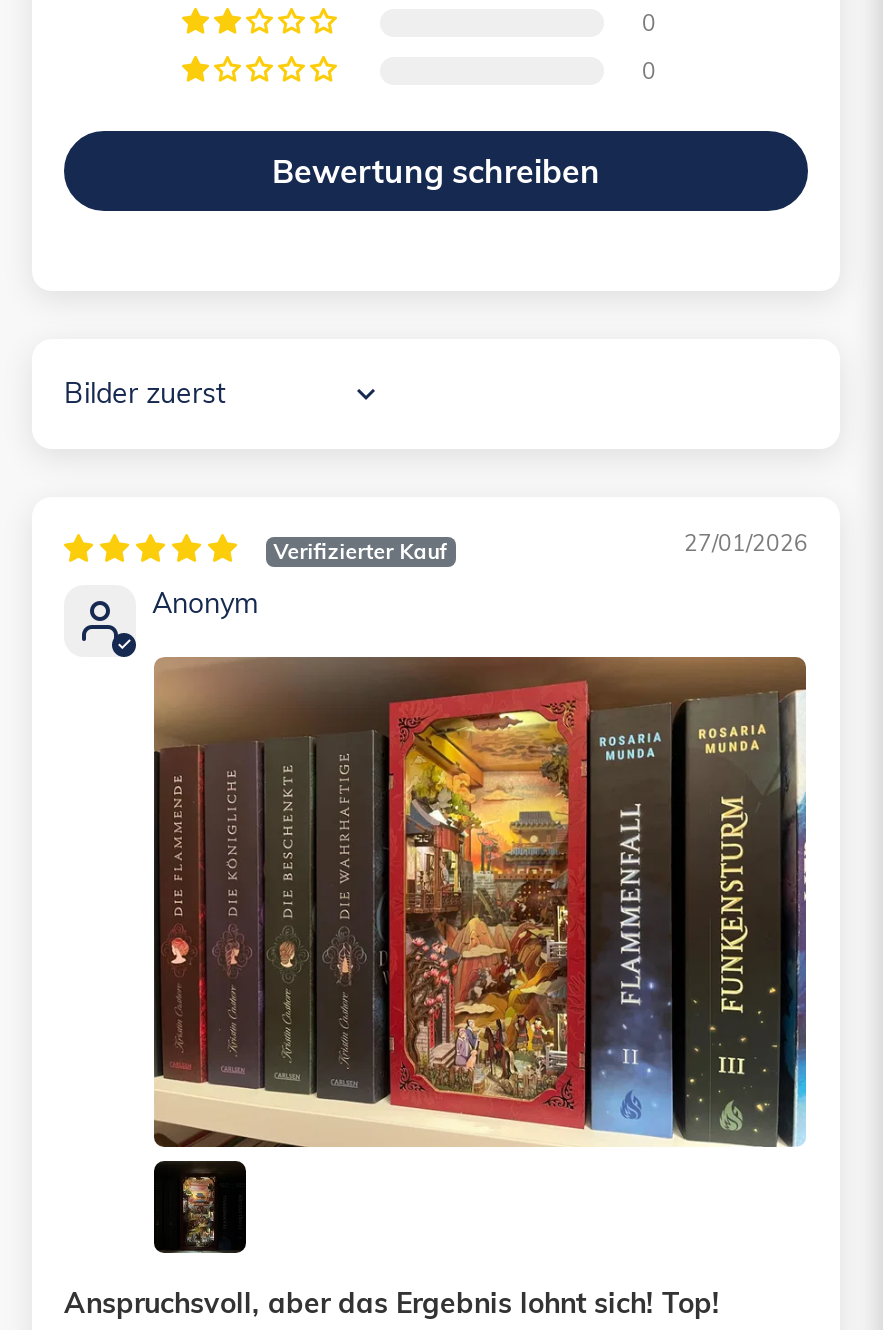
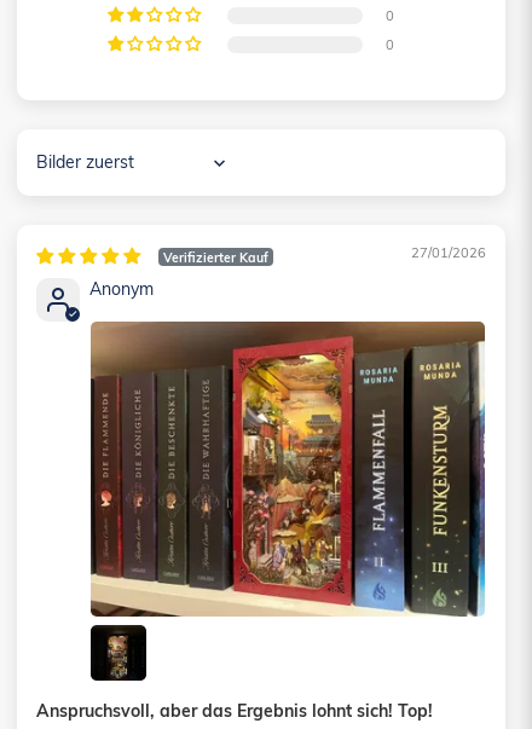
- Bewertung schreiben
